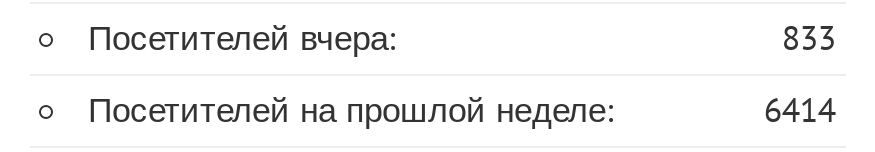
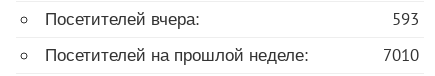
- 833
+ 593

- 6414
+ 7010
